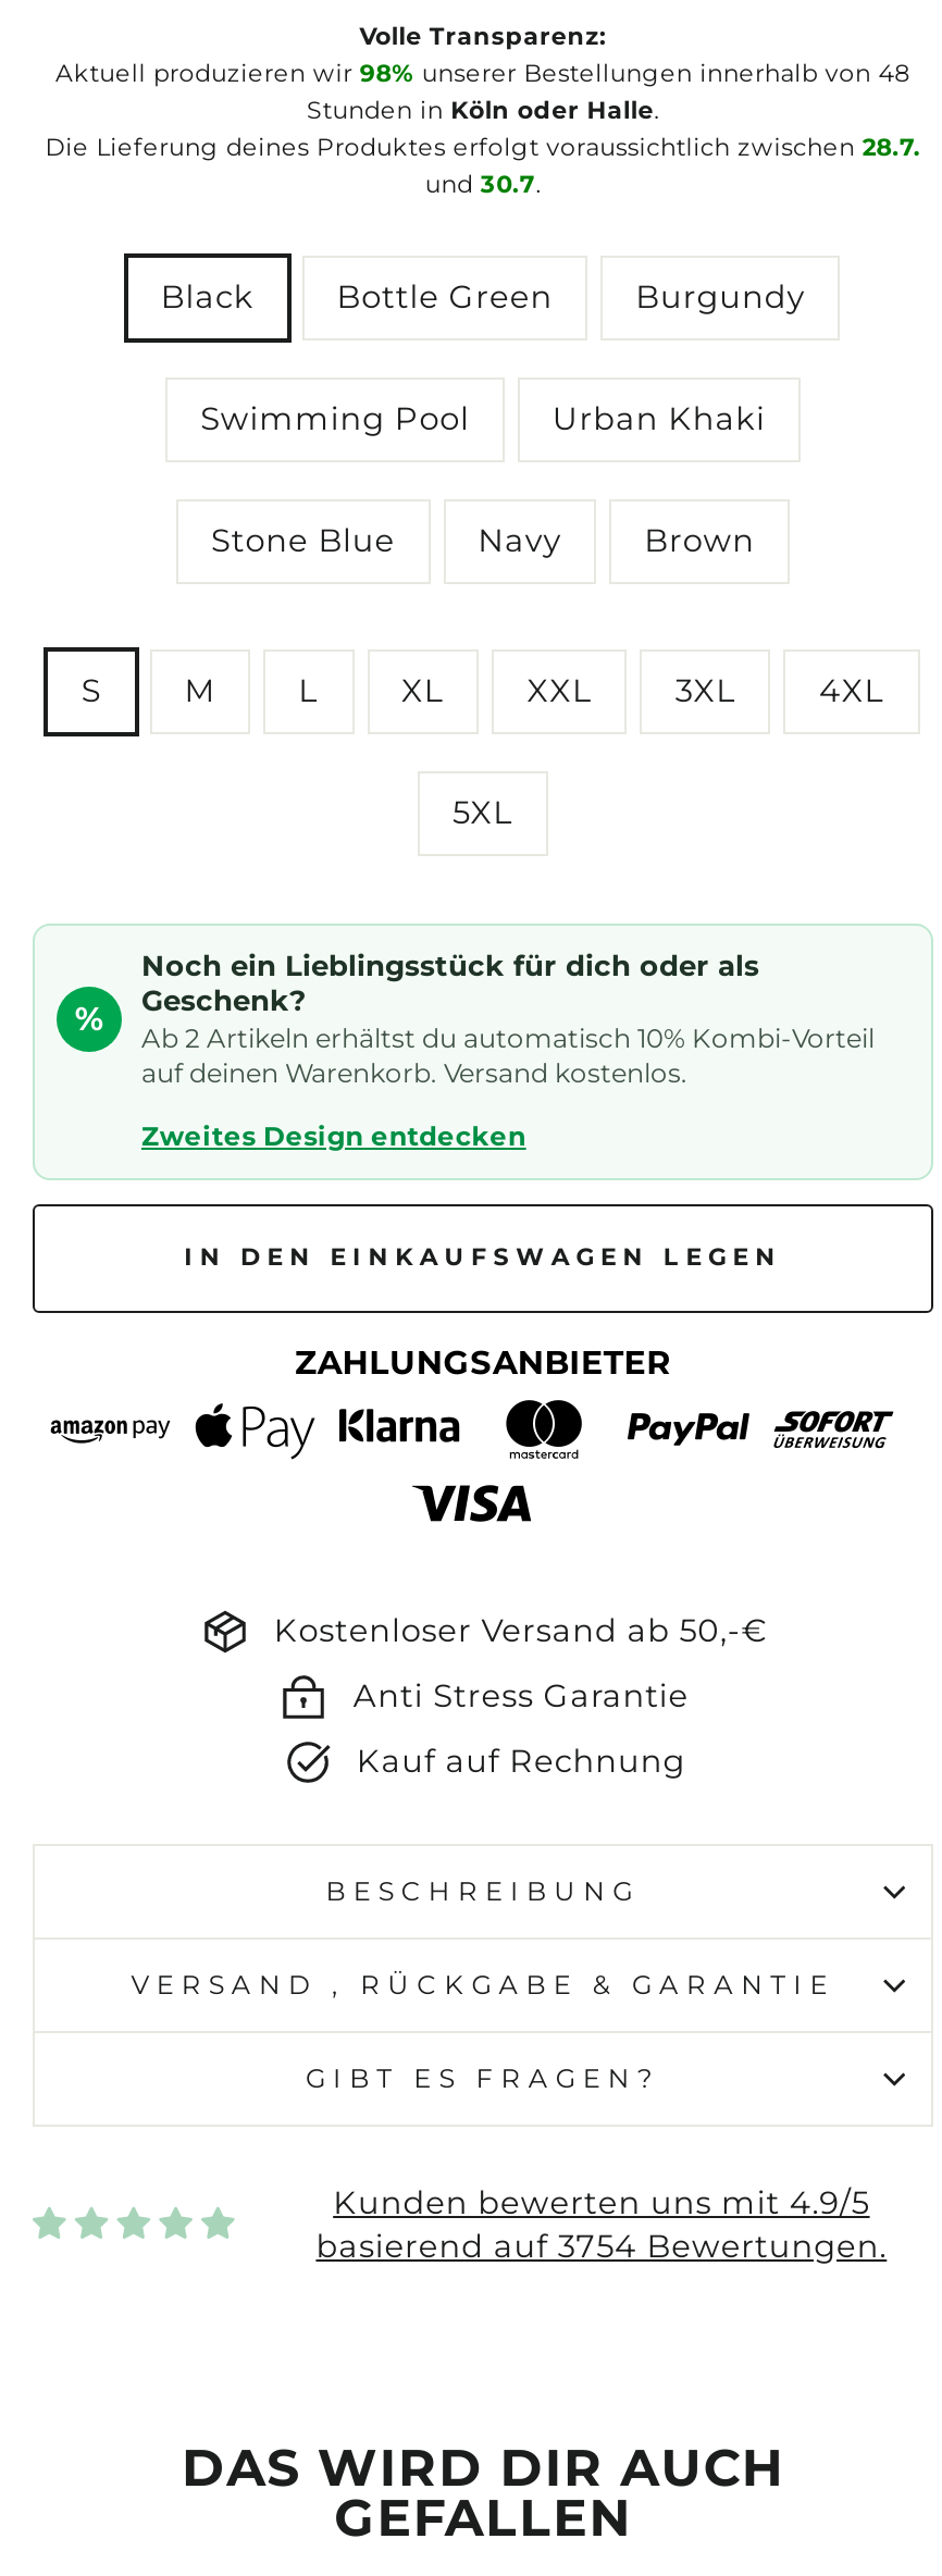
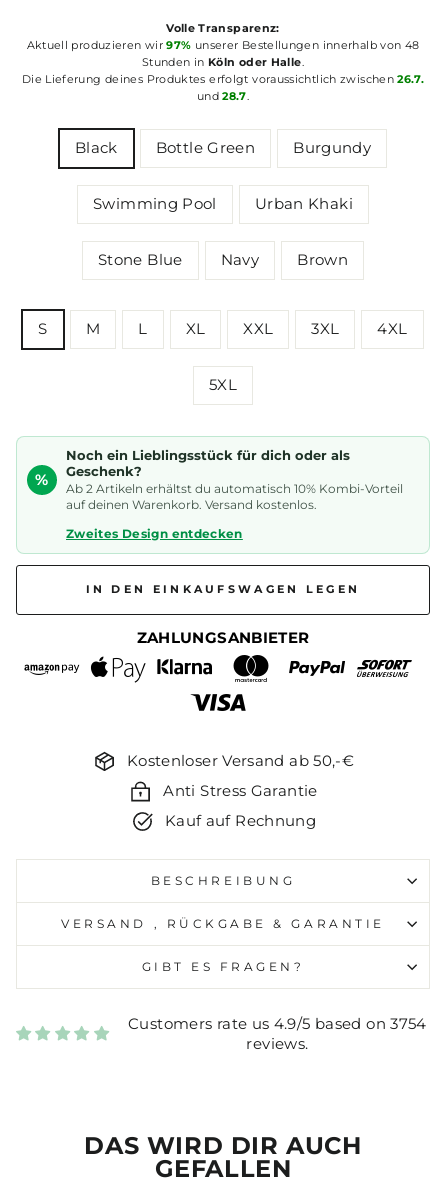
- Aktuell produzieren wir 98% unserer Bestellungen innerhalb von 48
+ Aktuell produzieren wir 97% unserer Bestellungen innerhalb von 48

- Die Lieferung deines Produktes erfolgt voraussichtlich zwischen 28.7.
+ Die Lieferung deines Produktes erfolgt voraussichtlich zwischen 26.7.

- und 30.7.
+ und 28.7.

- Kunden bewerten uns mit 4.9/5
- basierend auf 3754 Bewertungen.
+ Customers rate us 4.9/5 based on 3754
+ reviews.
